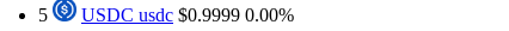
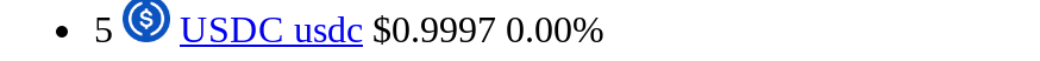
- 5 USDC usdc $0.9999 0.00%
+ 5 USDC usdc $0.9997 0.00%
